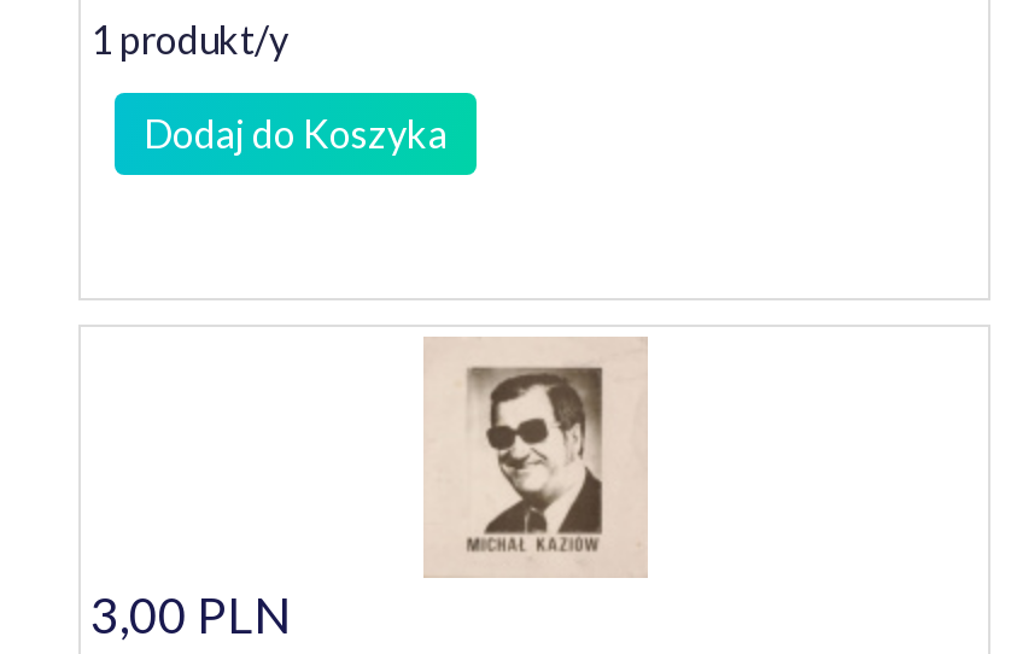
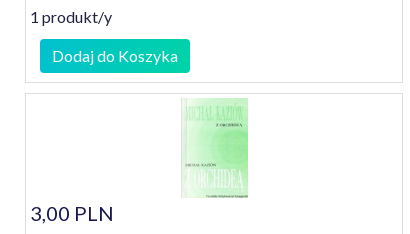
- [image]
+ [image]
